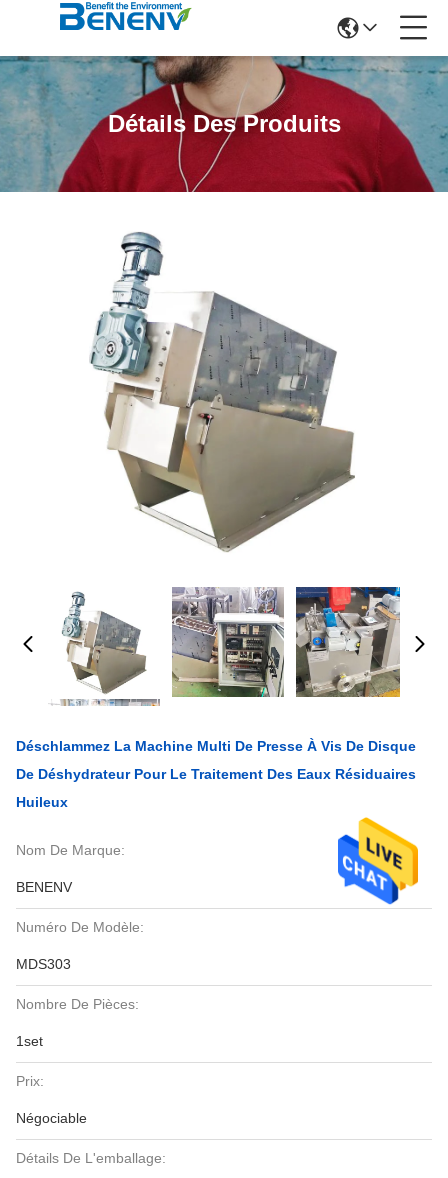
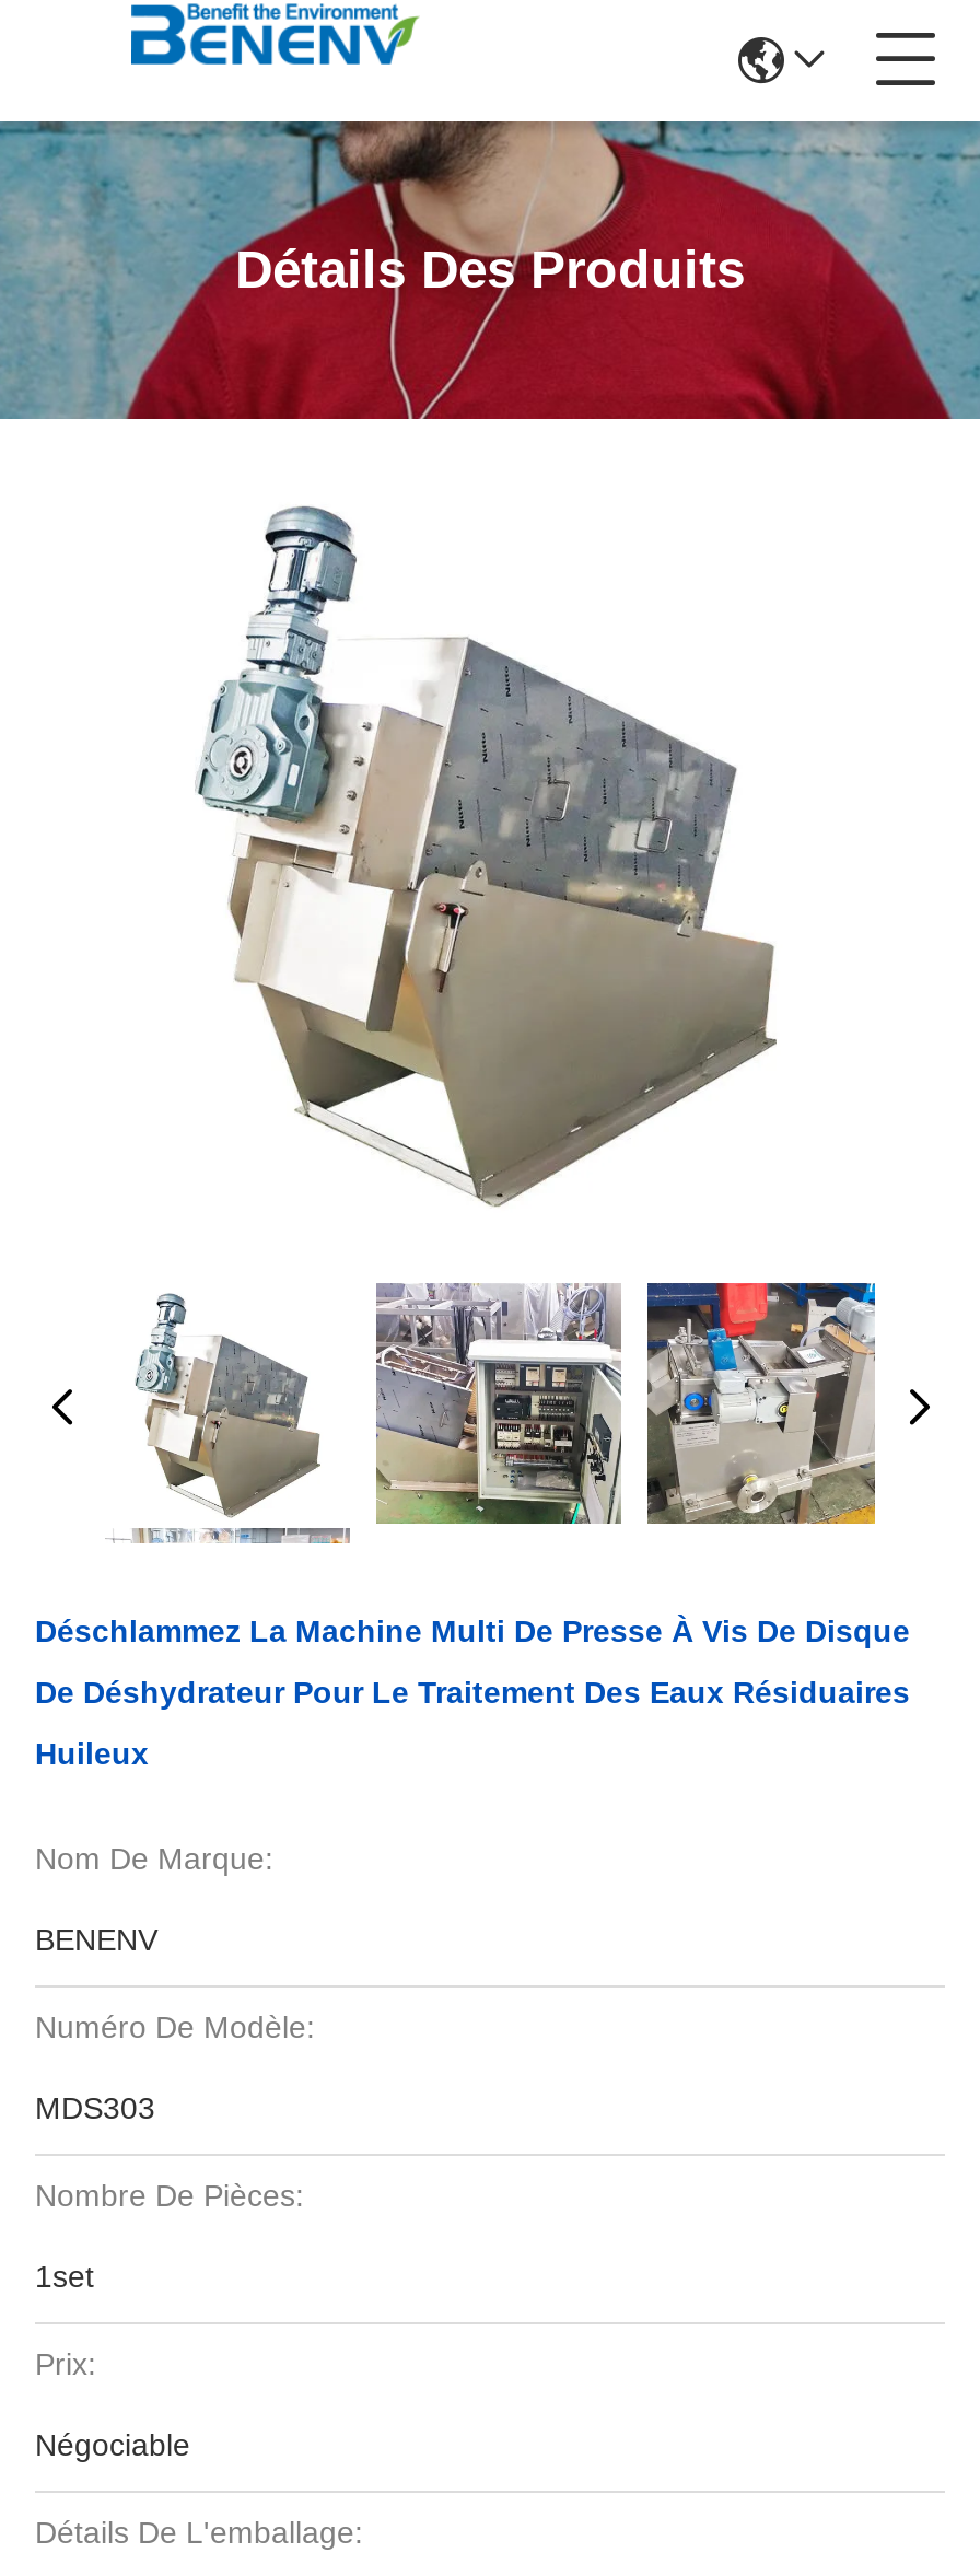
- [image]
